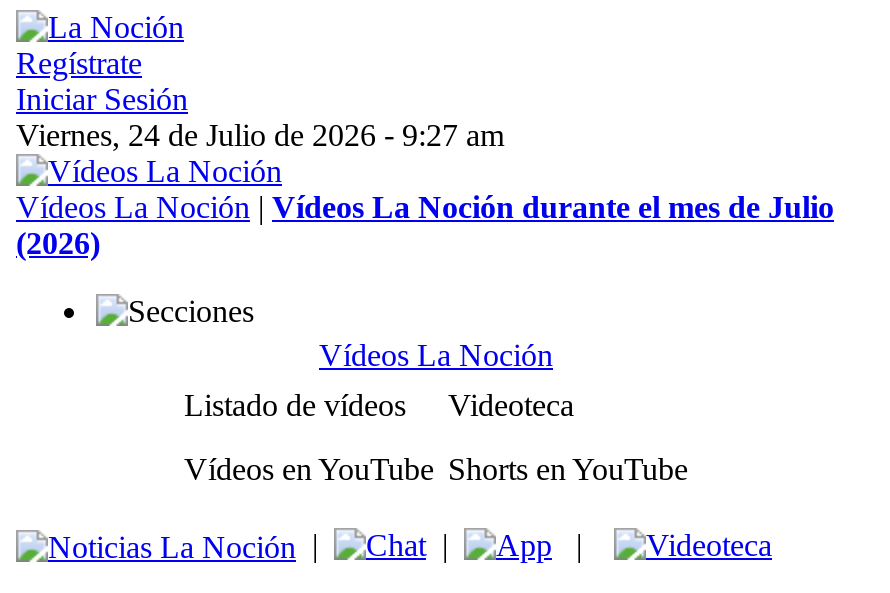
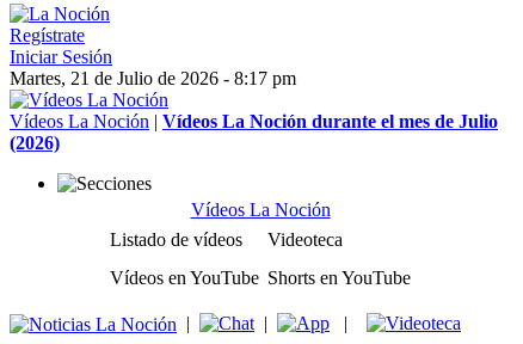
- Viernes, 24 de Julio de 2026 - 9:27 am
+ Martes, 21 de Julio de 2026 - 8:17 pm
